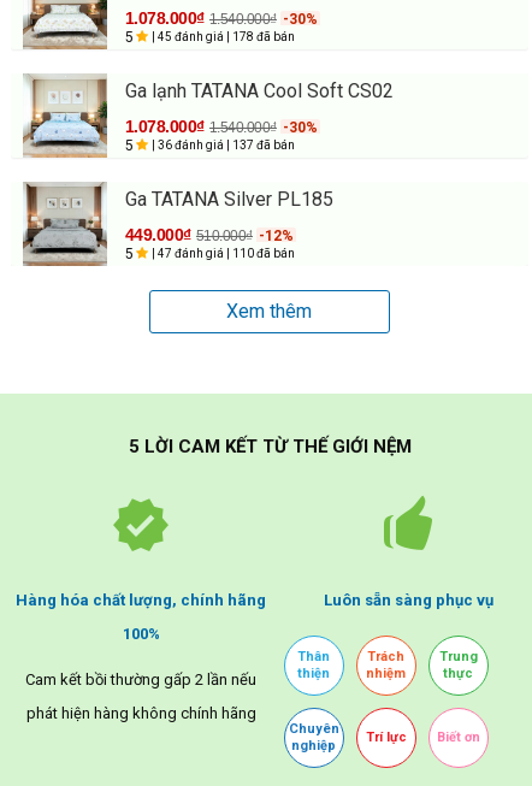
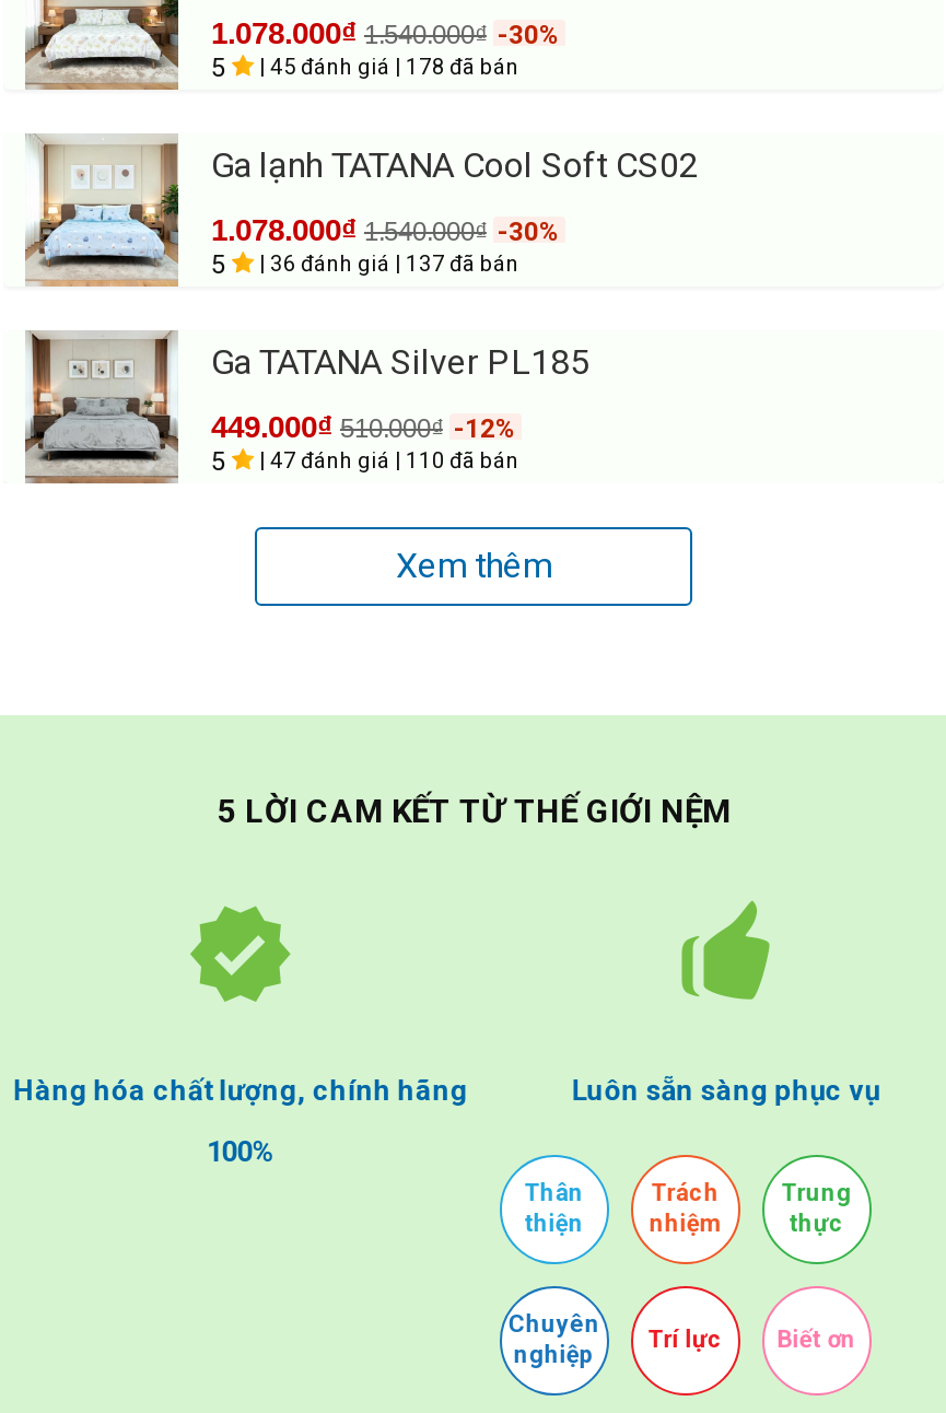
- Cam kết bồi thường gấp 2 lần nếu
- phát hiện hàng không chính hãng
